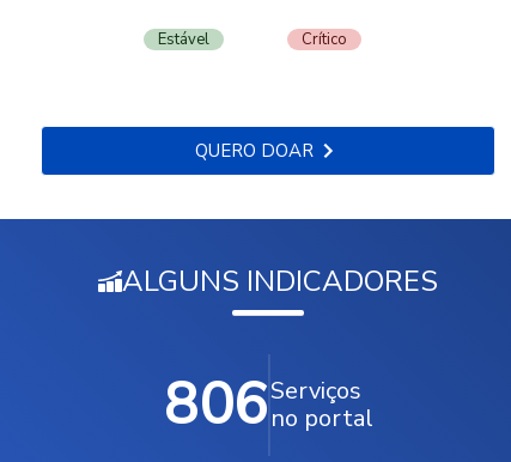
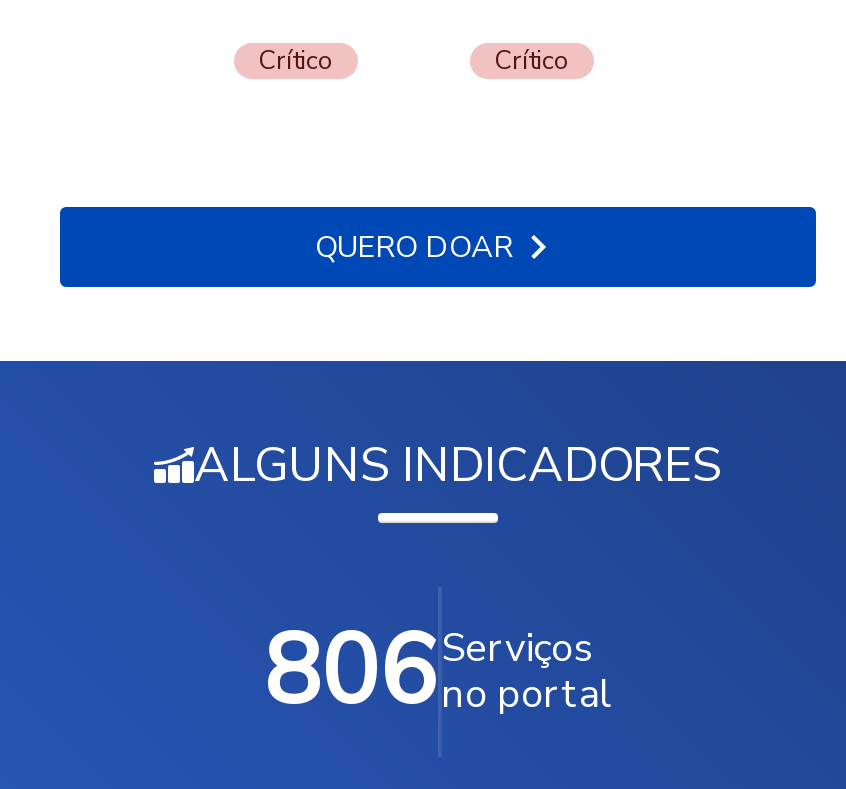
- Estável
+ Crítico
